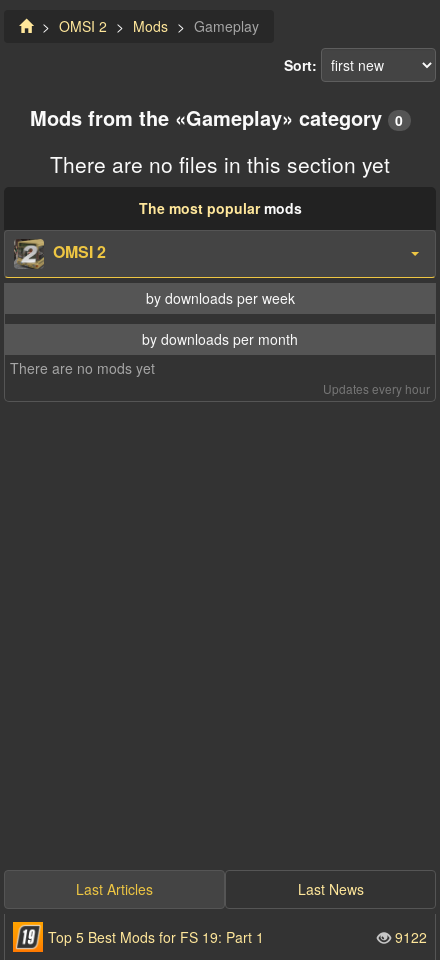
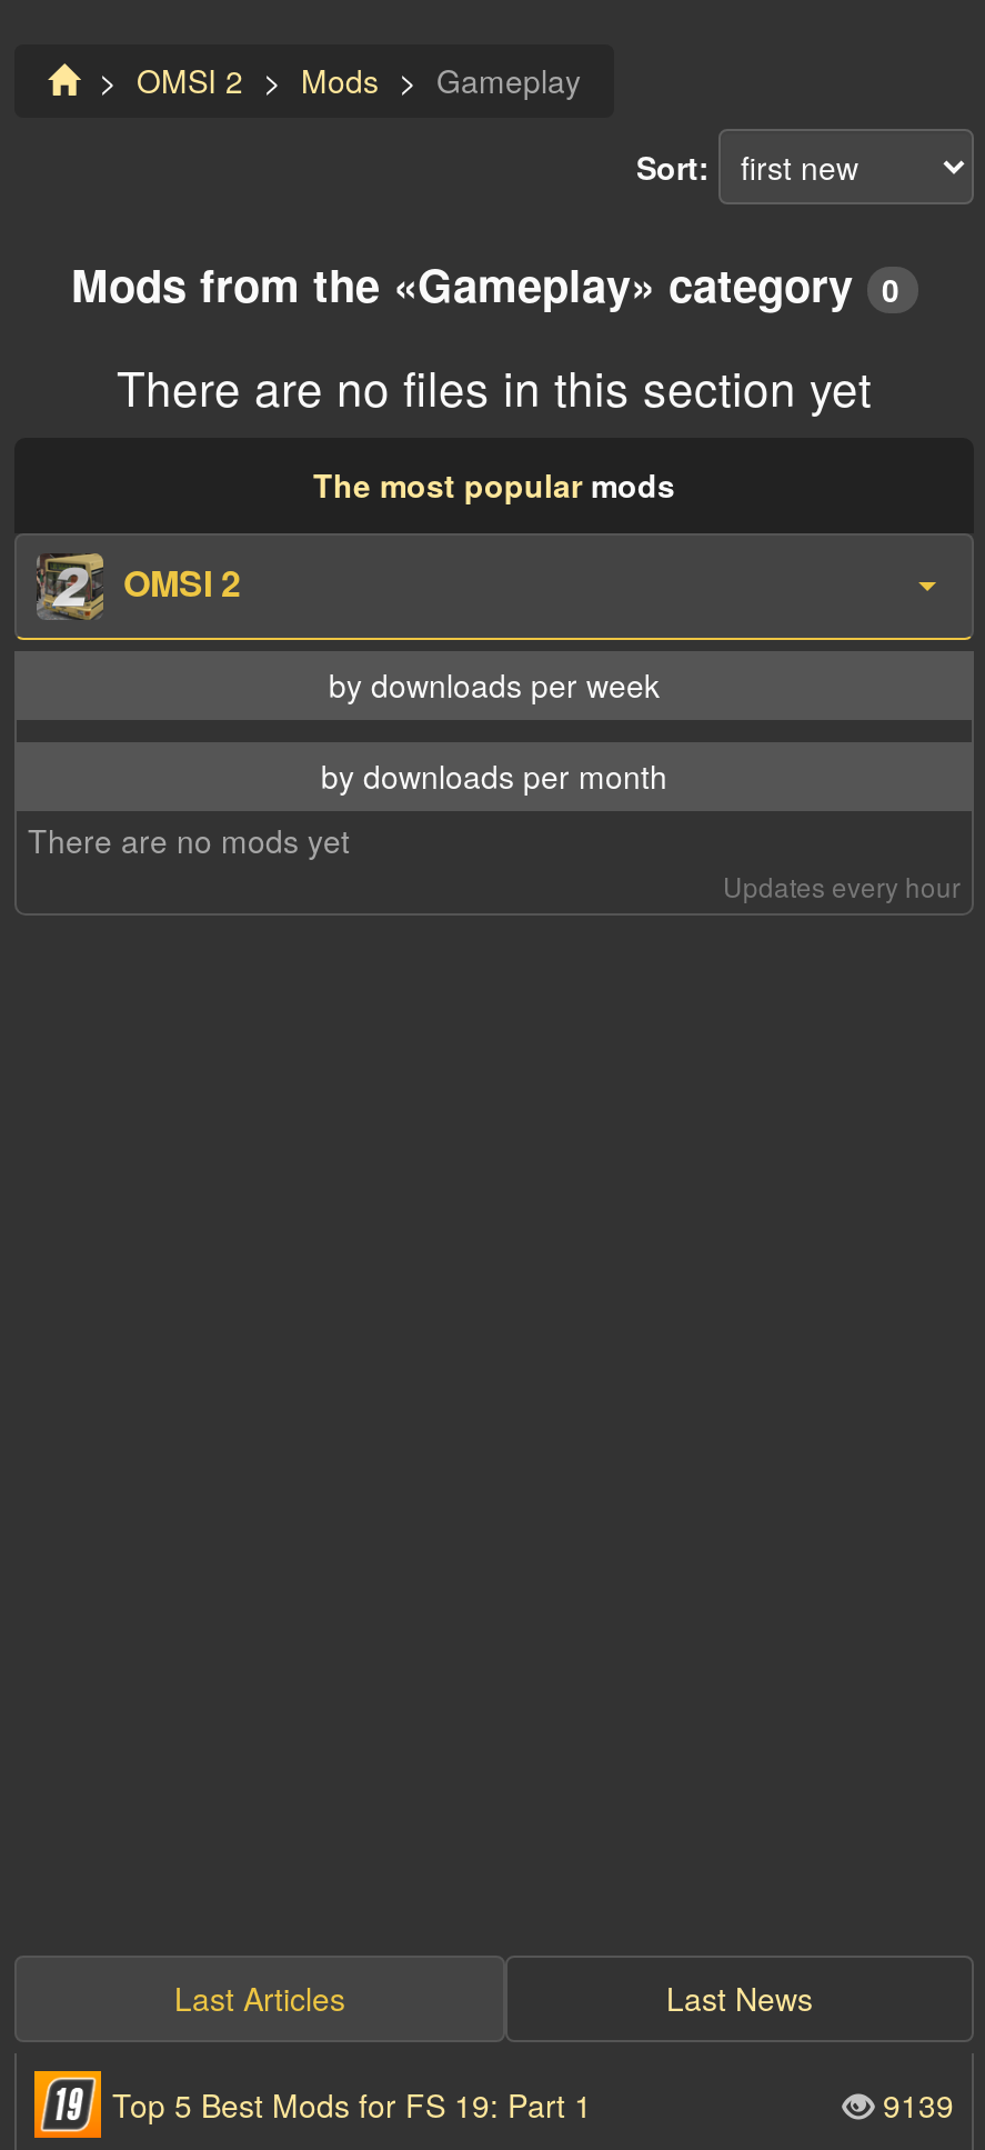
- 9122
+ 9139
